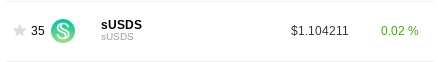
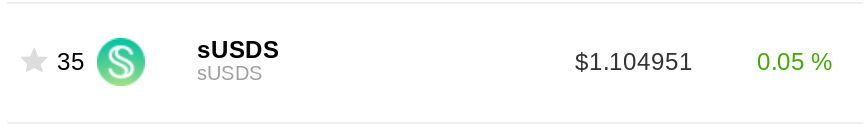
- $1.104211
+ $1.104951

- 0.02 %
+ 0.05 %
